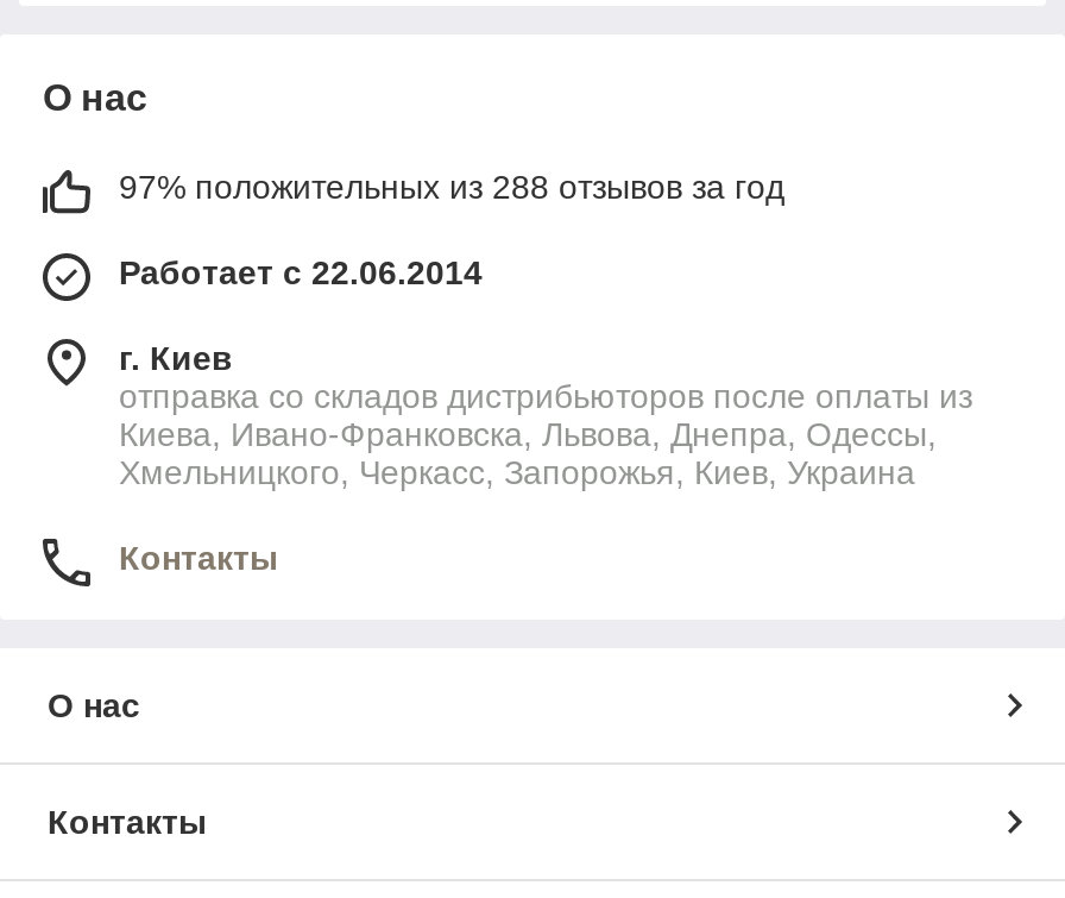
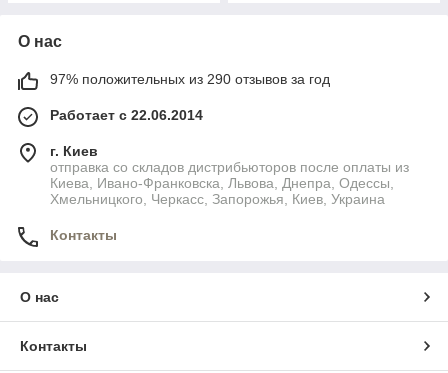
- 97% положительных из 288 отзывов за год
+ 97% положительных из 290 отзывов за год
